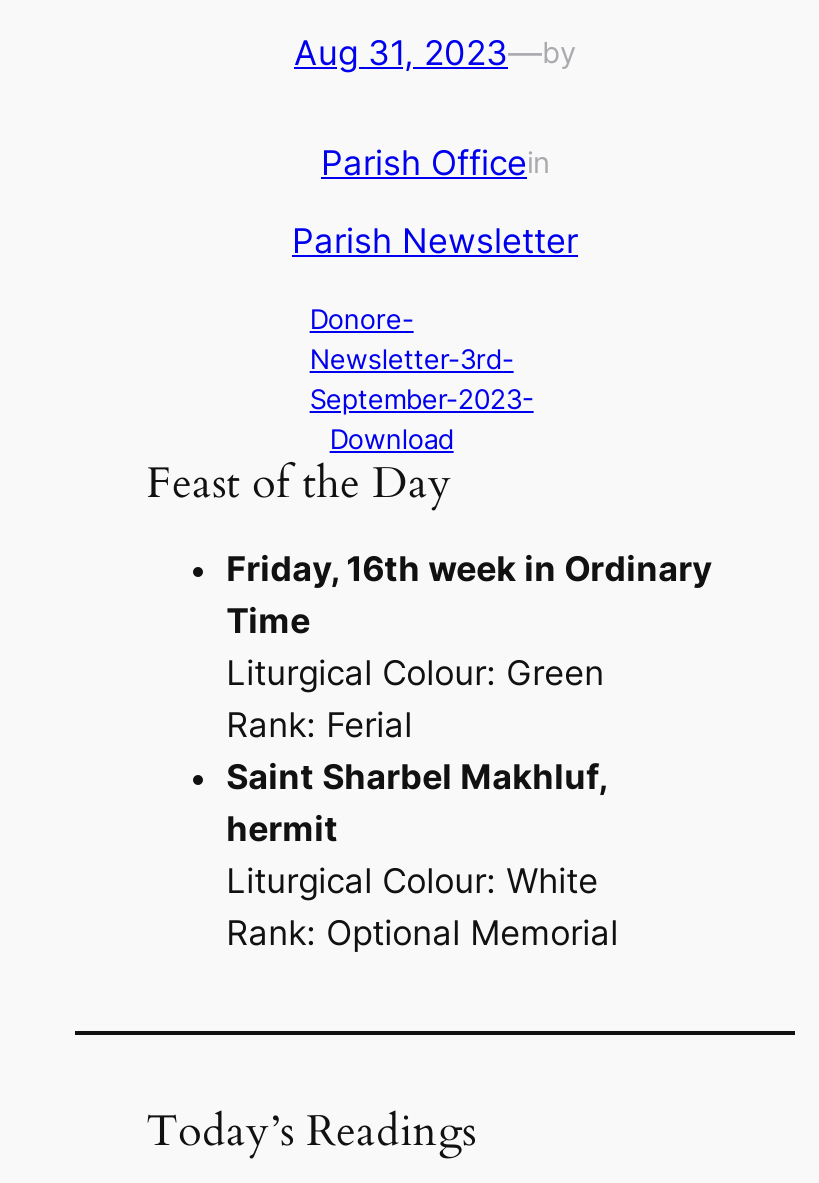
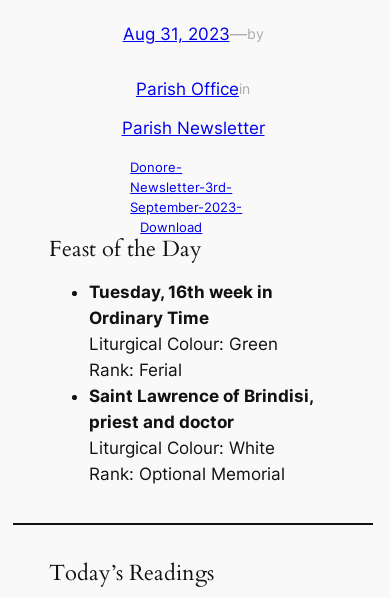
- Friday, 16th week in Ordinary
- Time
+ Tuesday, 16th week in
+ Ordinary Time

- Saint Sharbel Makhluf,
- hermit
+ Saint Lawrence of Brindisi,
+ priest and doctor
